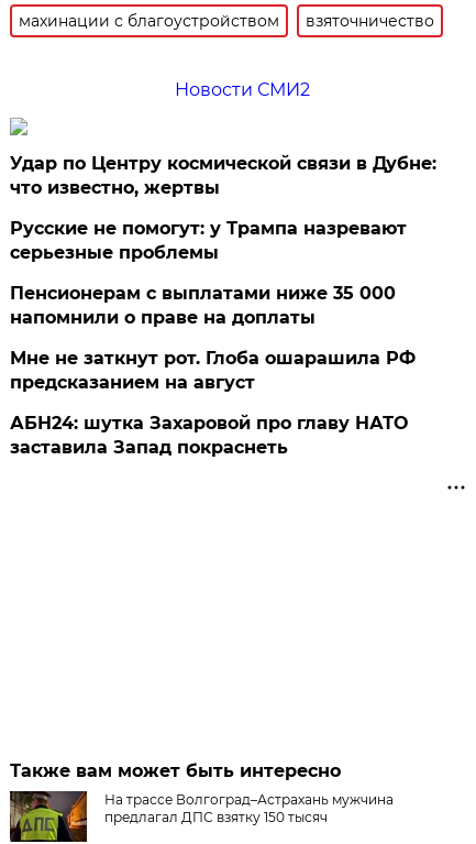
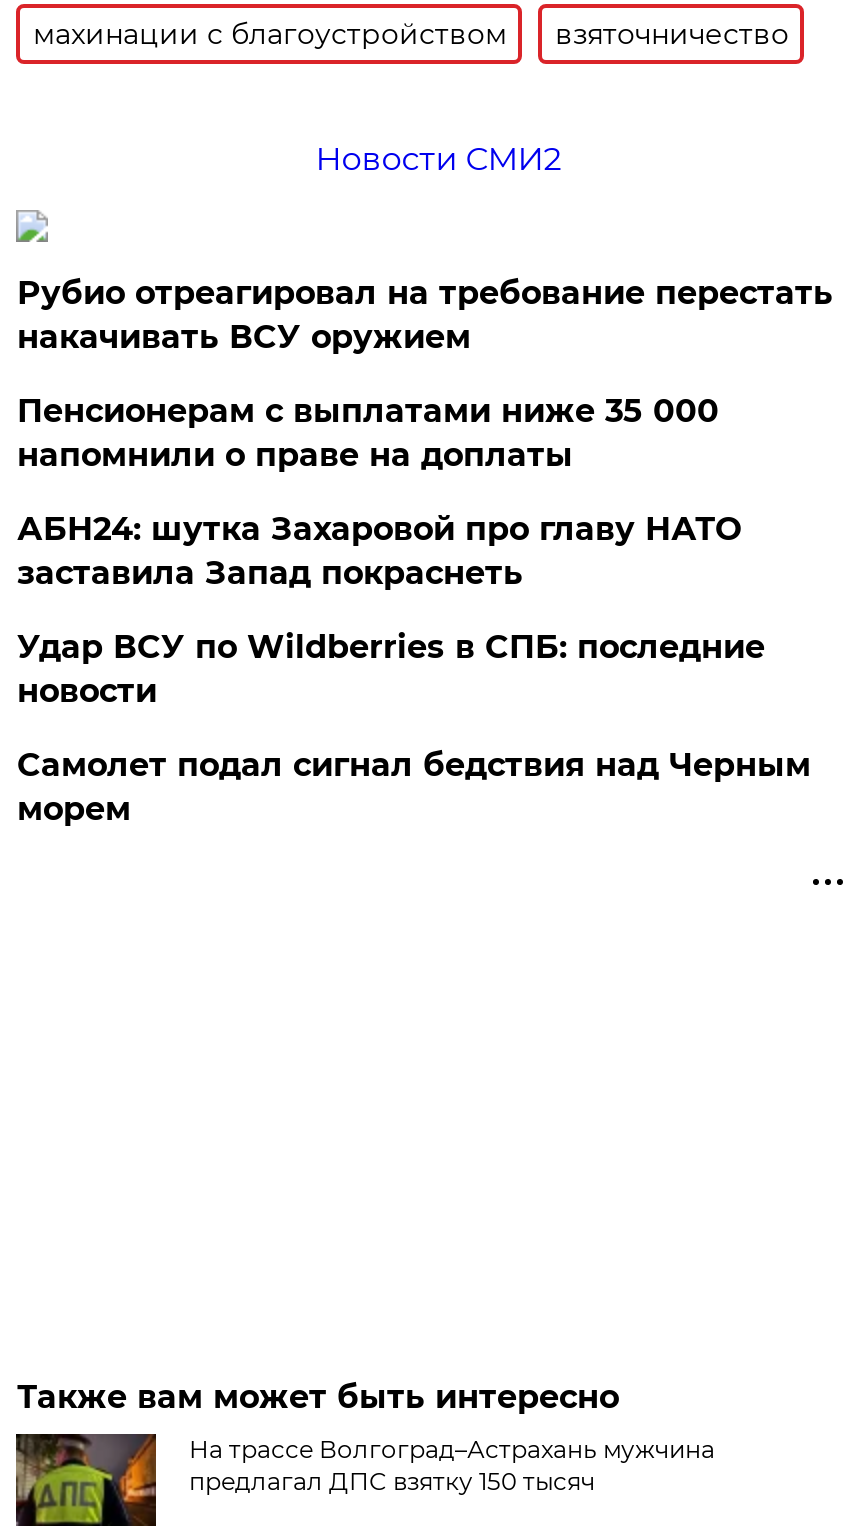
- Удар по Центру космической связи в Дубне:
- что известно, жертвы
- Русские не помогут: у Трампа назревают
- серьезные проблемы
+ Рубио отреагировал на требование перестать
+ накачивать ВСУ оружием

moved up: Пенсионерам с выплатами ниже 35 000 | напомнили о праве на доплаты

- Мне не заткнут рот. Глоба ошарашила РФ
- предсказанием на август

moved up: АБН24: шутка Захаровой про главу НАТО | заставила Запад покраснеть

+ Удар ВСУ по Wildberries в СПБ: последние
+ новости
+ Самолет подал сигнал бедствия над Черным
+ морем
